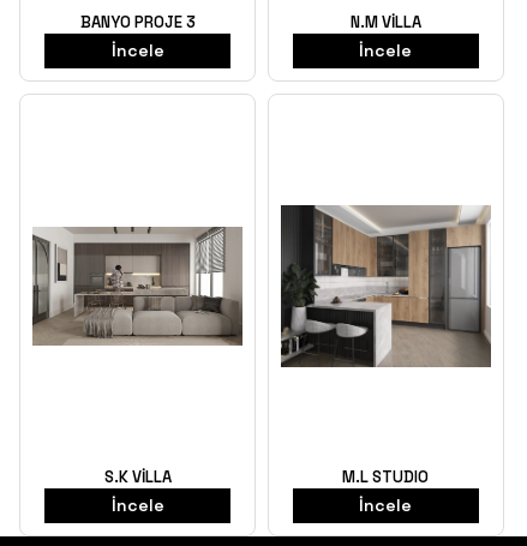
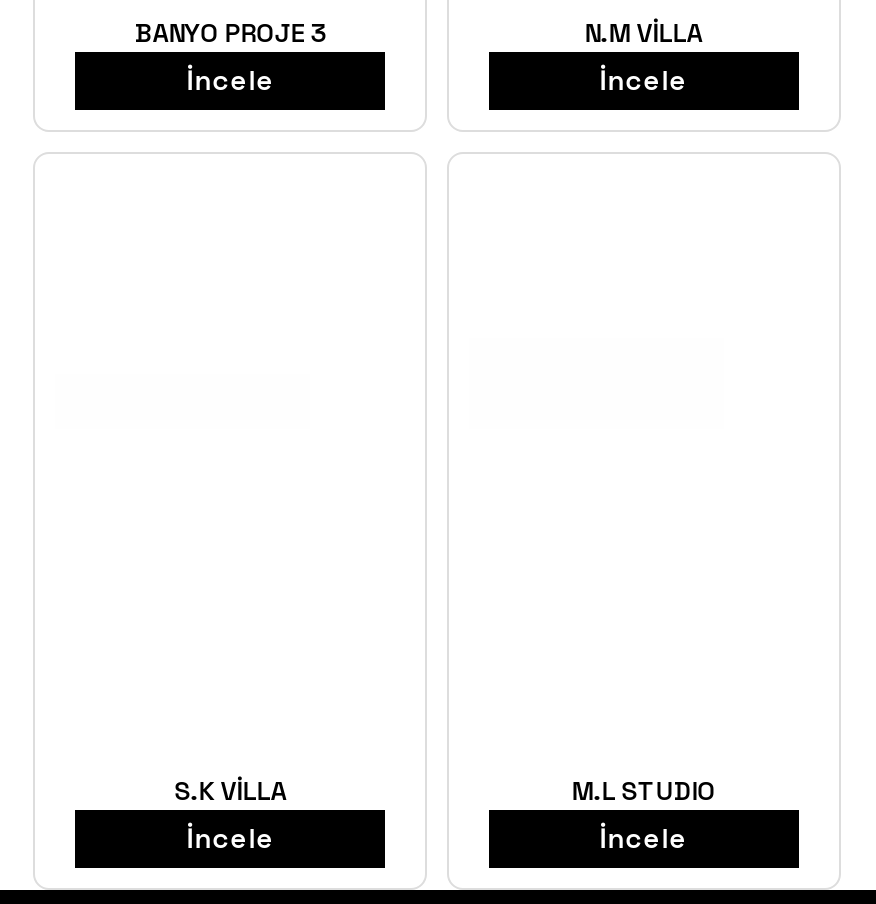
- [image]

- [image]
